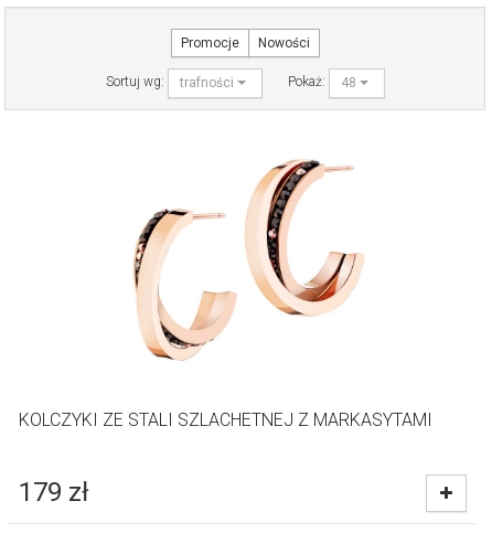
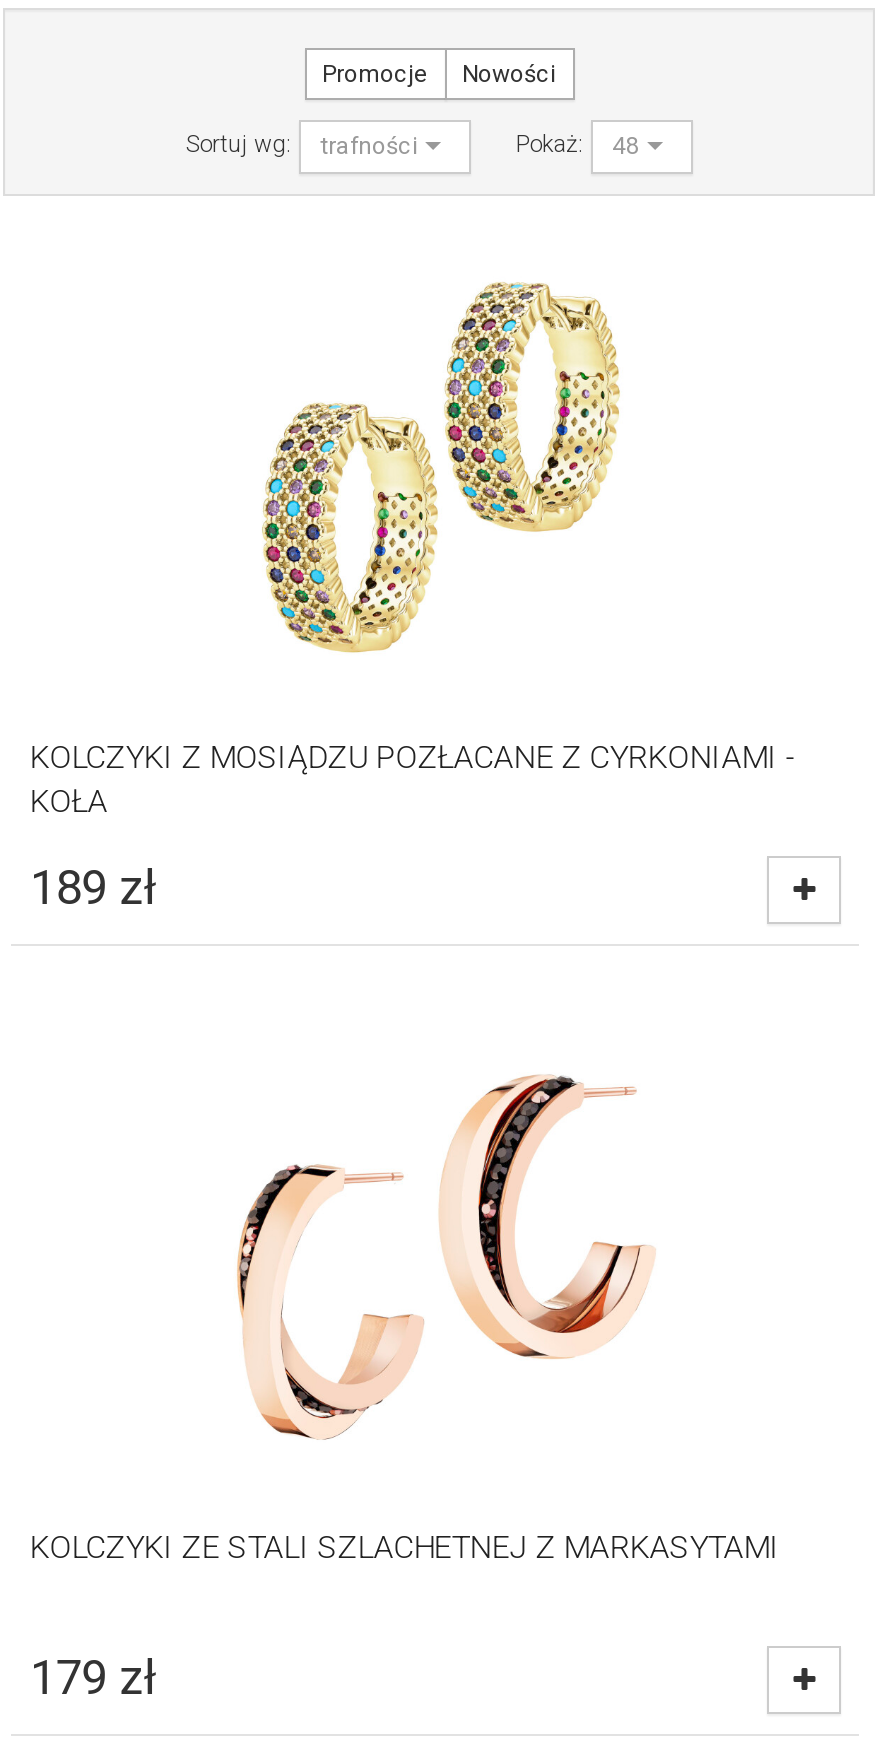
+ KOLCZYKI Z MOSIĄDZU POZŁACANE Z CYRKONIAMI -
+ KOŁA
+ 189 zł

+ [image]
